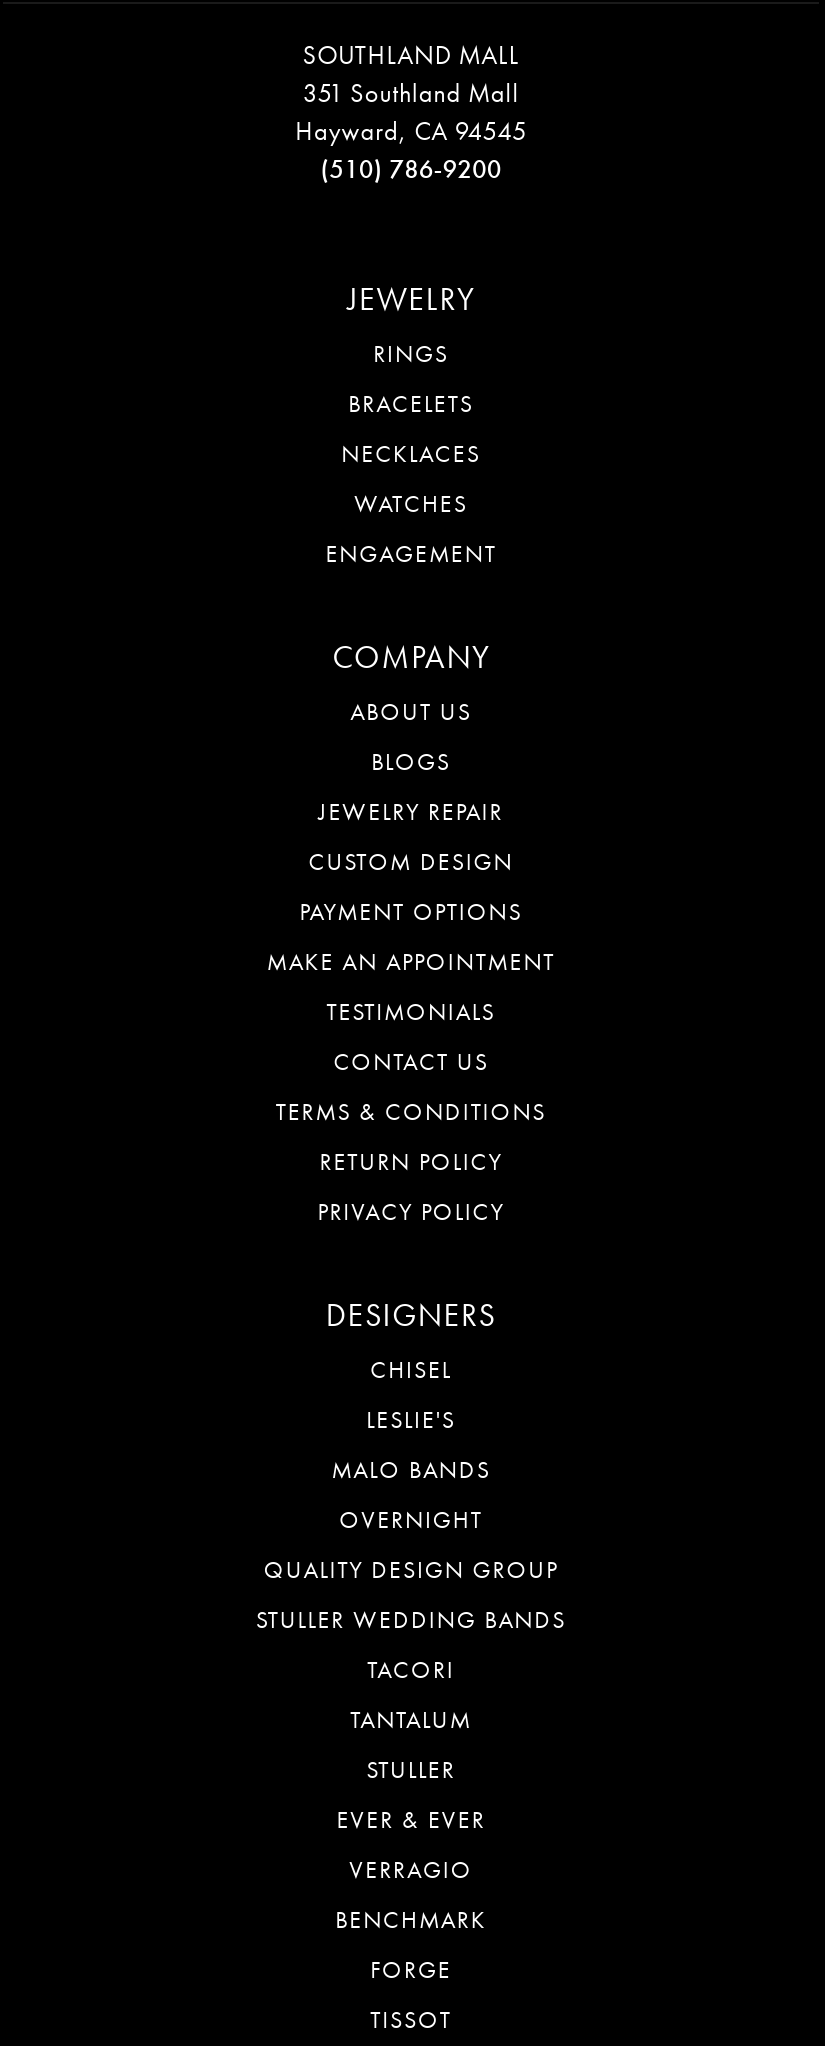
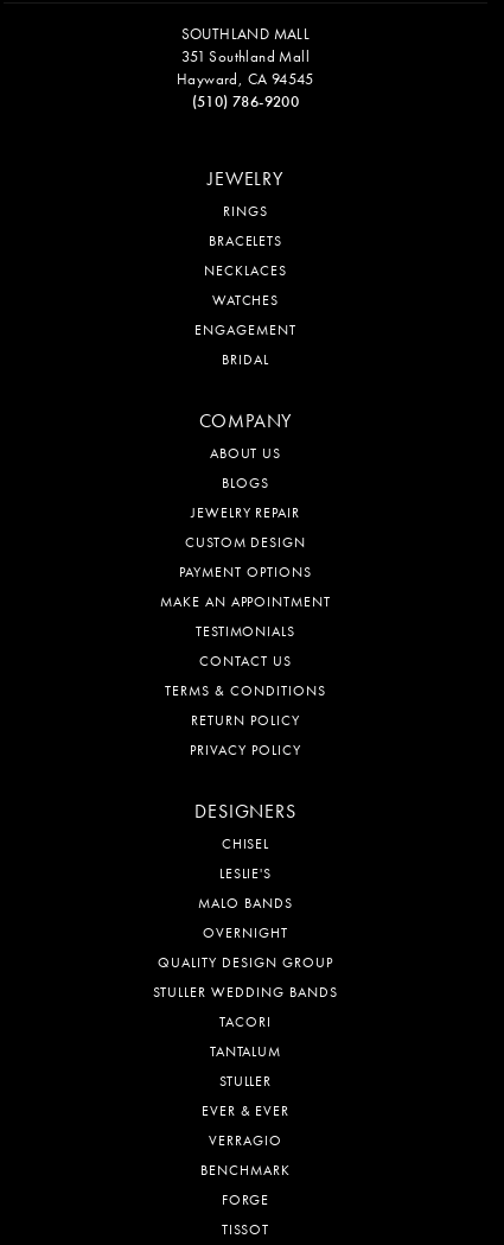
+ BRIDAL
